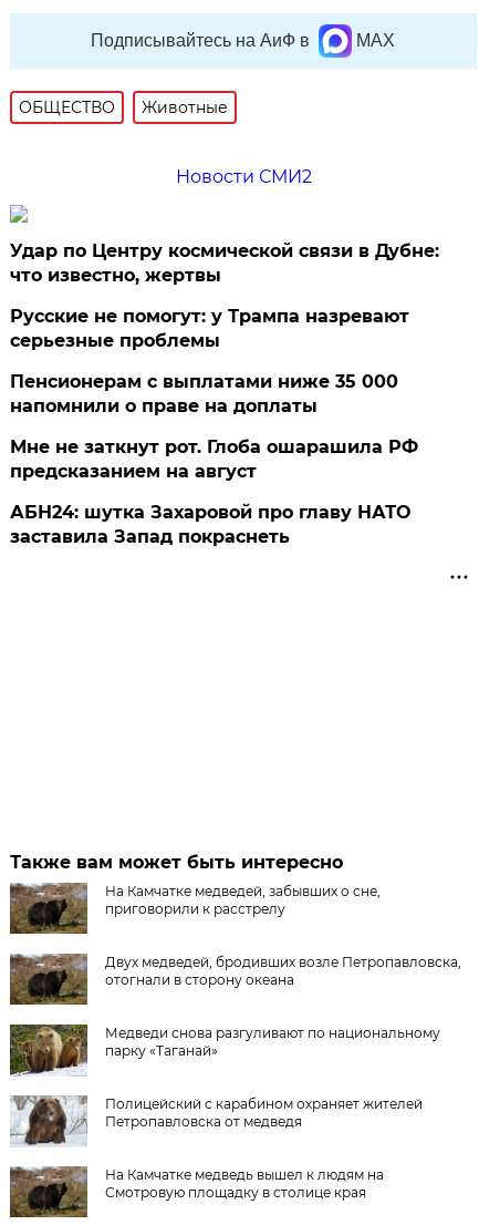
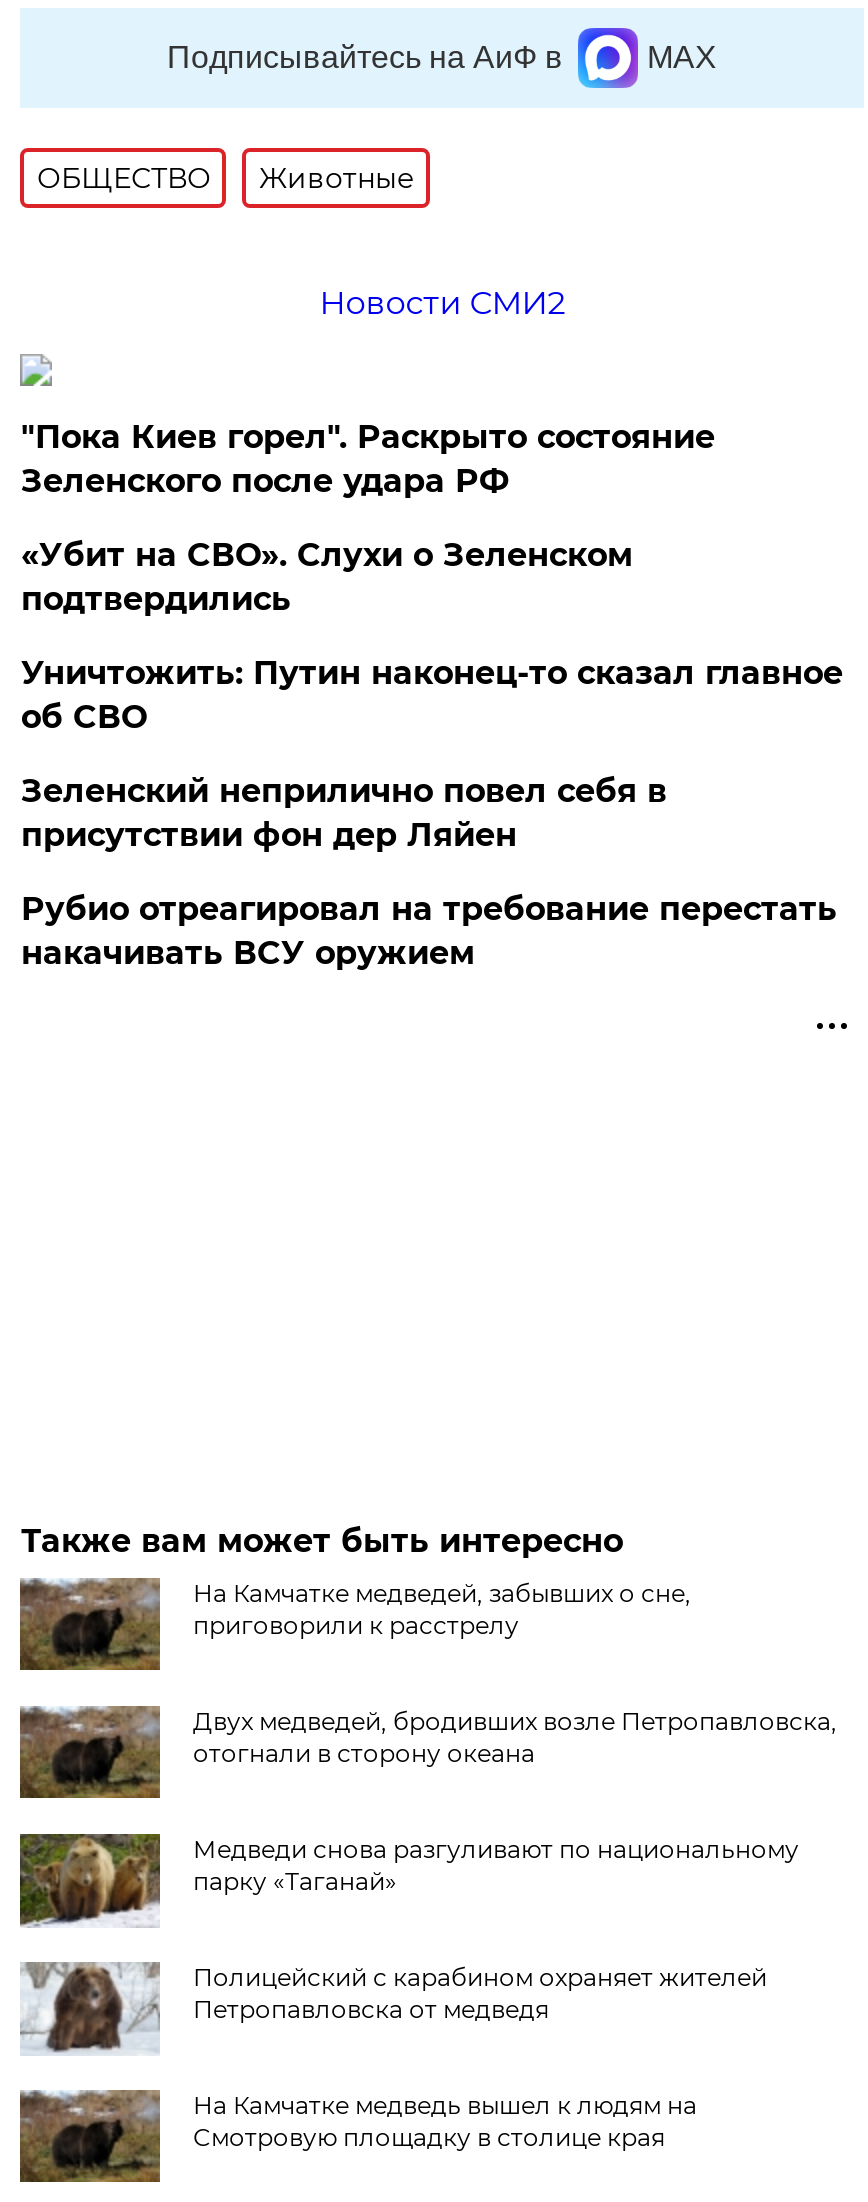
- Удар по Центру космической связи в Дубне:
- что известно, жертвы
+ "Пока Киев горел". Раскрыто состояние
+ Зеленского после удара РФ

- Русские не помогут: у Трампа назревают
- серьезные проблемы
+ «Убит на СВО». Слухи о Зеленском
+ подтвердились

- Пенсионерам с выплатами ниже 35 000
- напомнили о праве на доплаты
+ Уничтожить: Путин наконец-то сказал главное
+ об СВО

- Мне не заткнут рот. Глоба ошарашила РФ
- предсказанием на август
+ Зеленский неприлично повел cебя в
+ присутствии фон дер Ляйен

- АБН24: шутка Захаровой про главу НАТО
- заставила Запад покраснеть
+ Рубио отреагировал на требование перестать
+ накачивать ВСУ оружием
